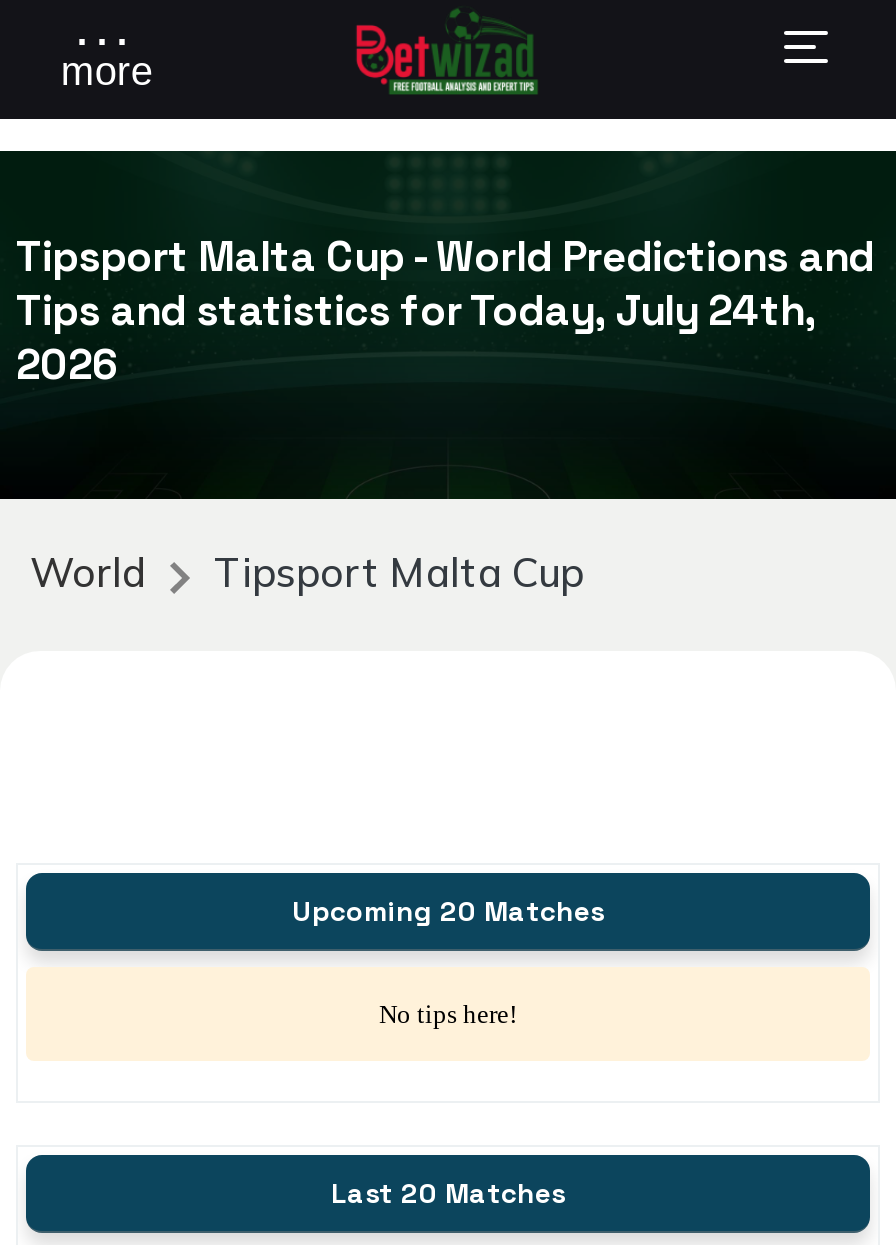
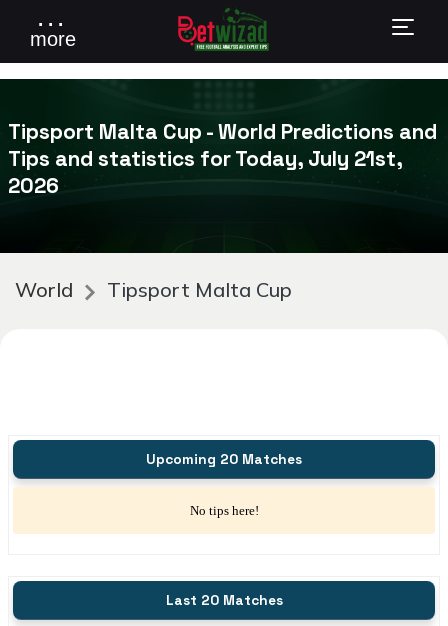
- Tips and statistics for Today, July 24th,
+ Tips and statistics for Today, July 21st,
